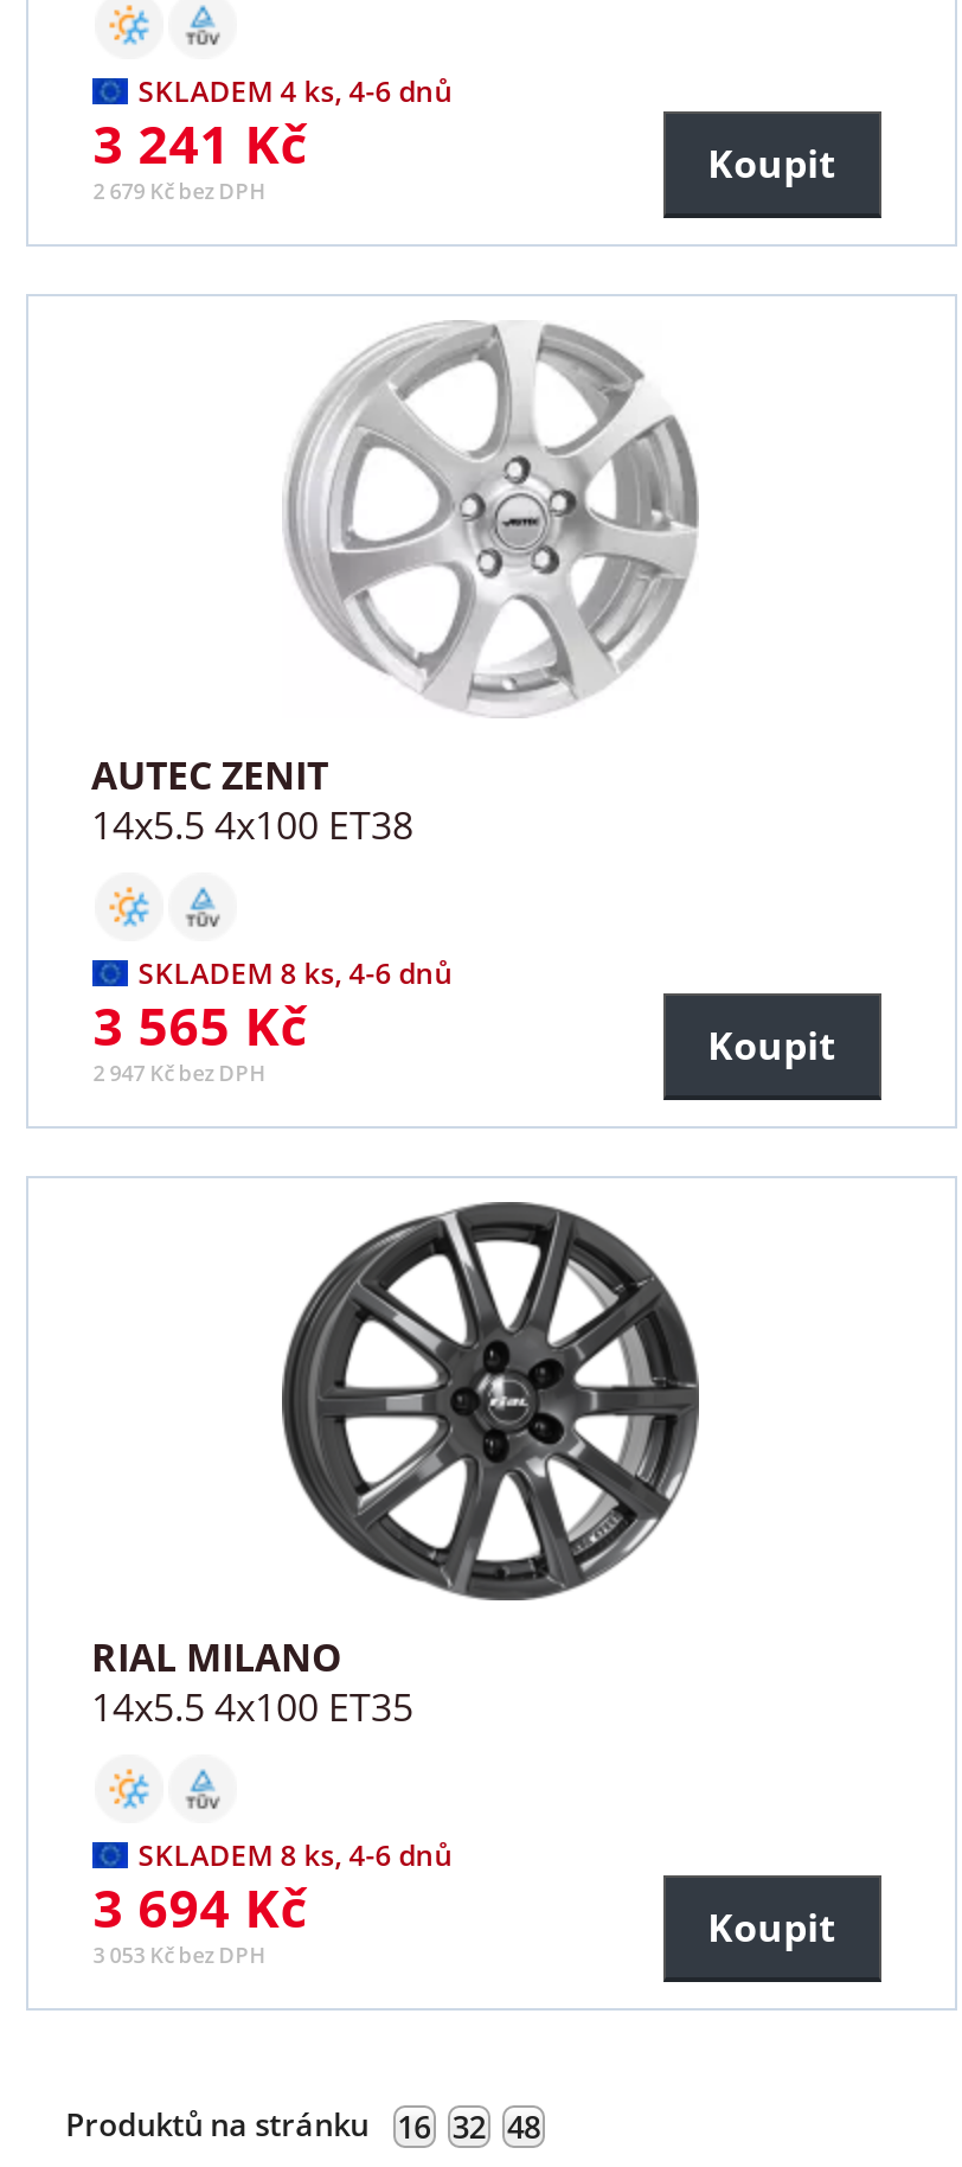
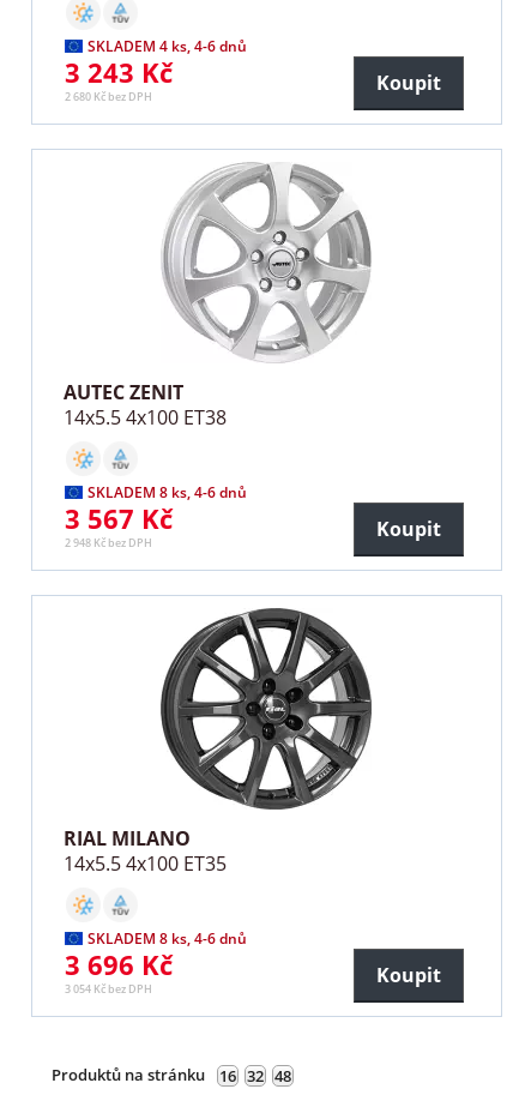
- 3 241 Kč
+ 3 243 Kč

- 2 679 Kč bez DPH
+ 2 680 Kč bez DPH

- 3 565 Kč
+ 3 567 Kč

- 2 947 Kč bez DPH
+ 2 948 Kč bez DPH

- 3 694 Kč
+ 3 696 Kč

- 3 053 Kč bez DPH
+ 3 054 Kč bez DPH
